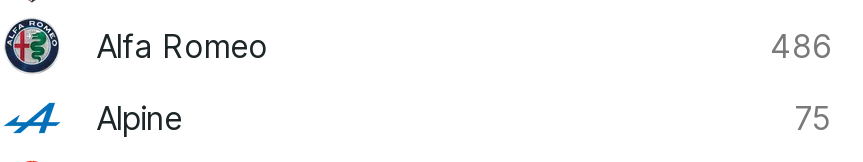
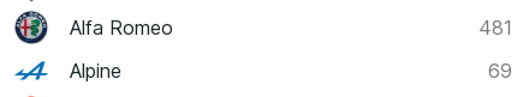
- 486
+ 481

- 75
+ 69
